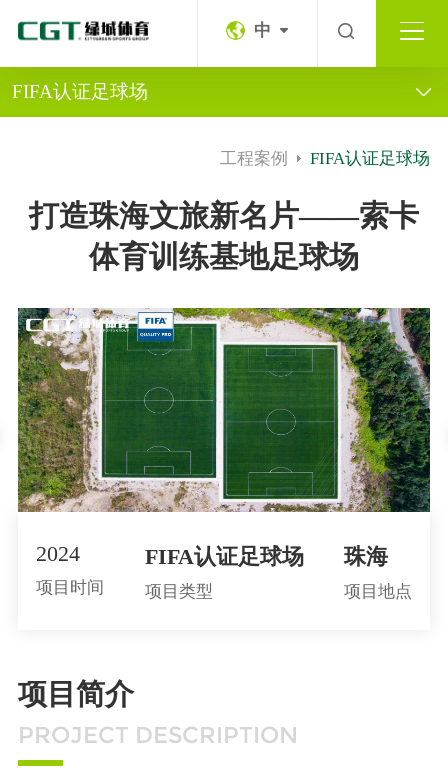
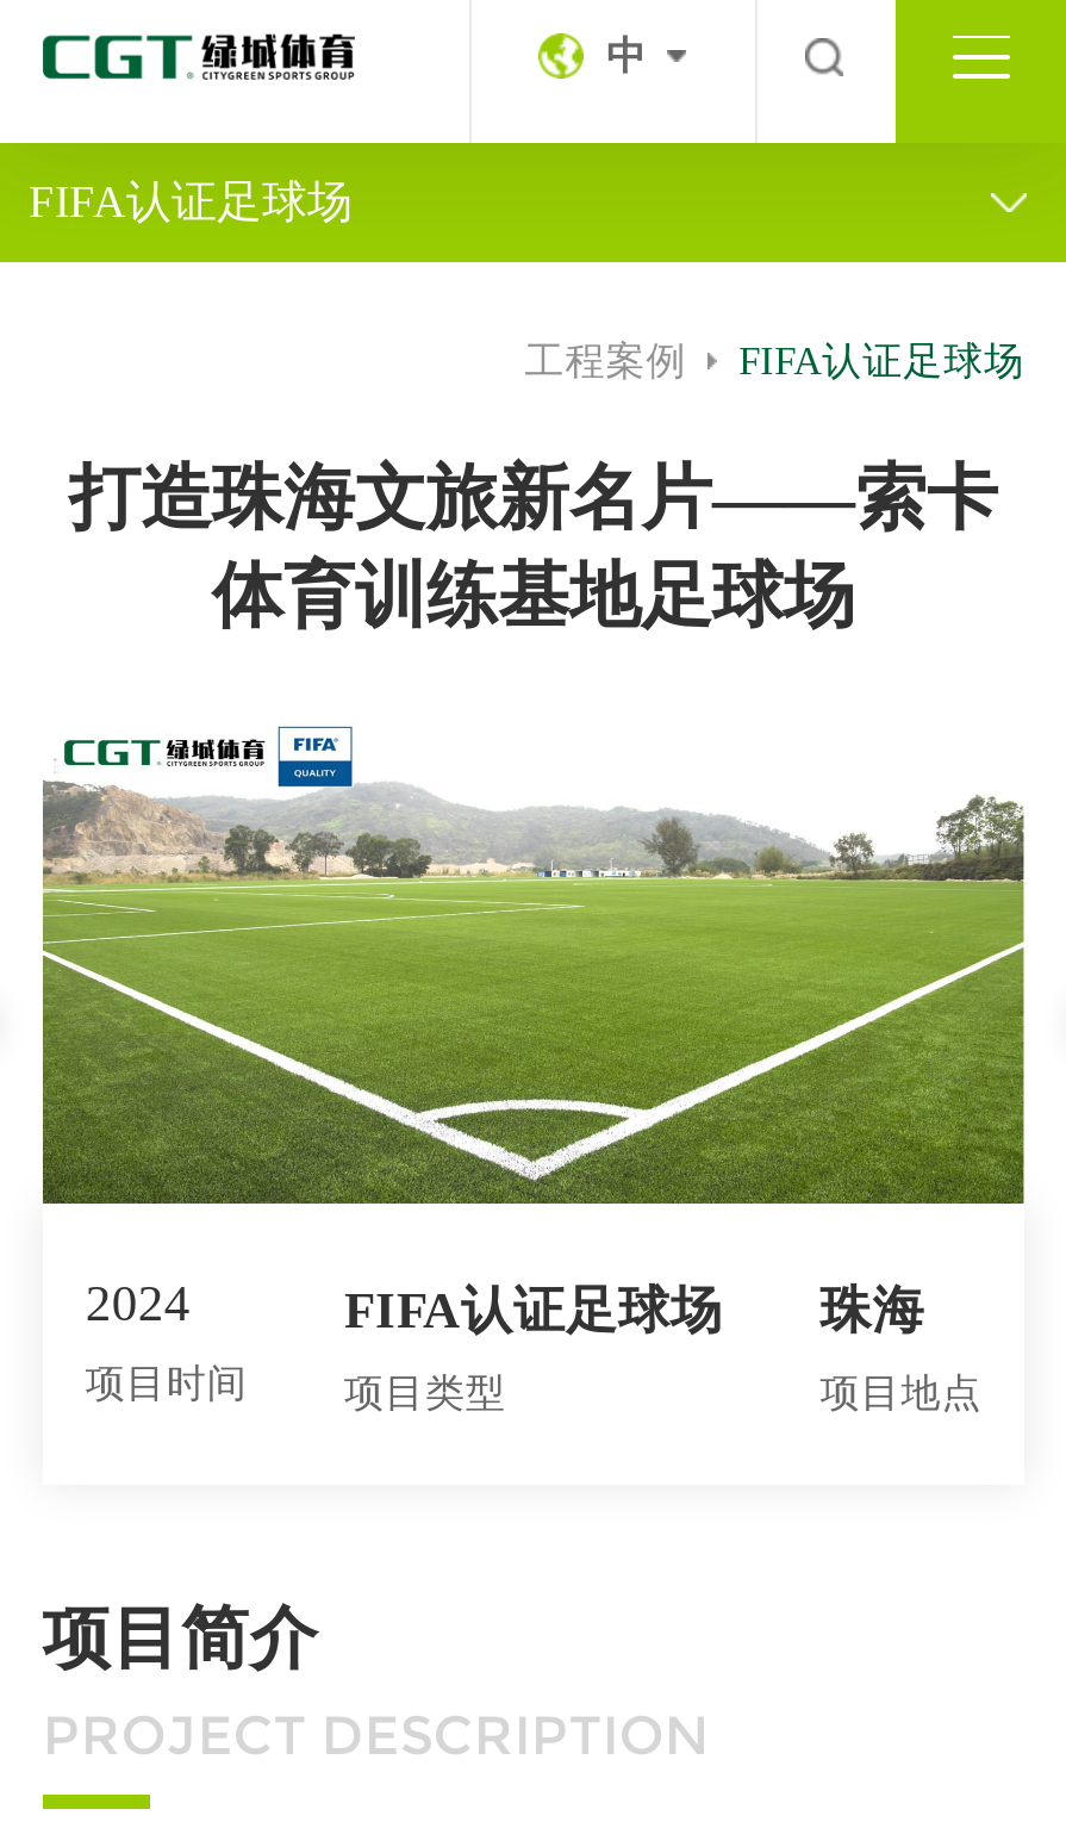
- [image]
+ [image]
